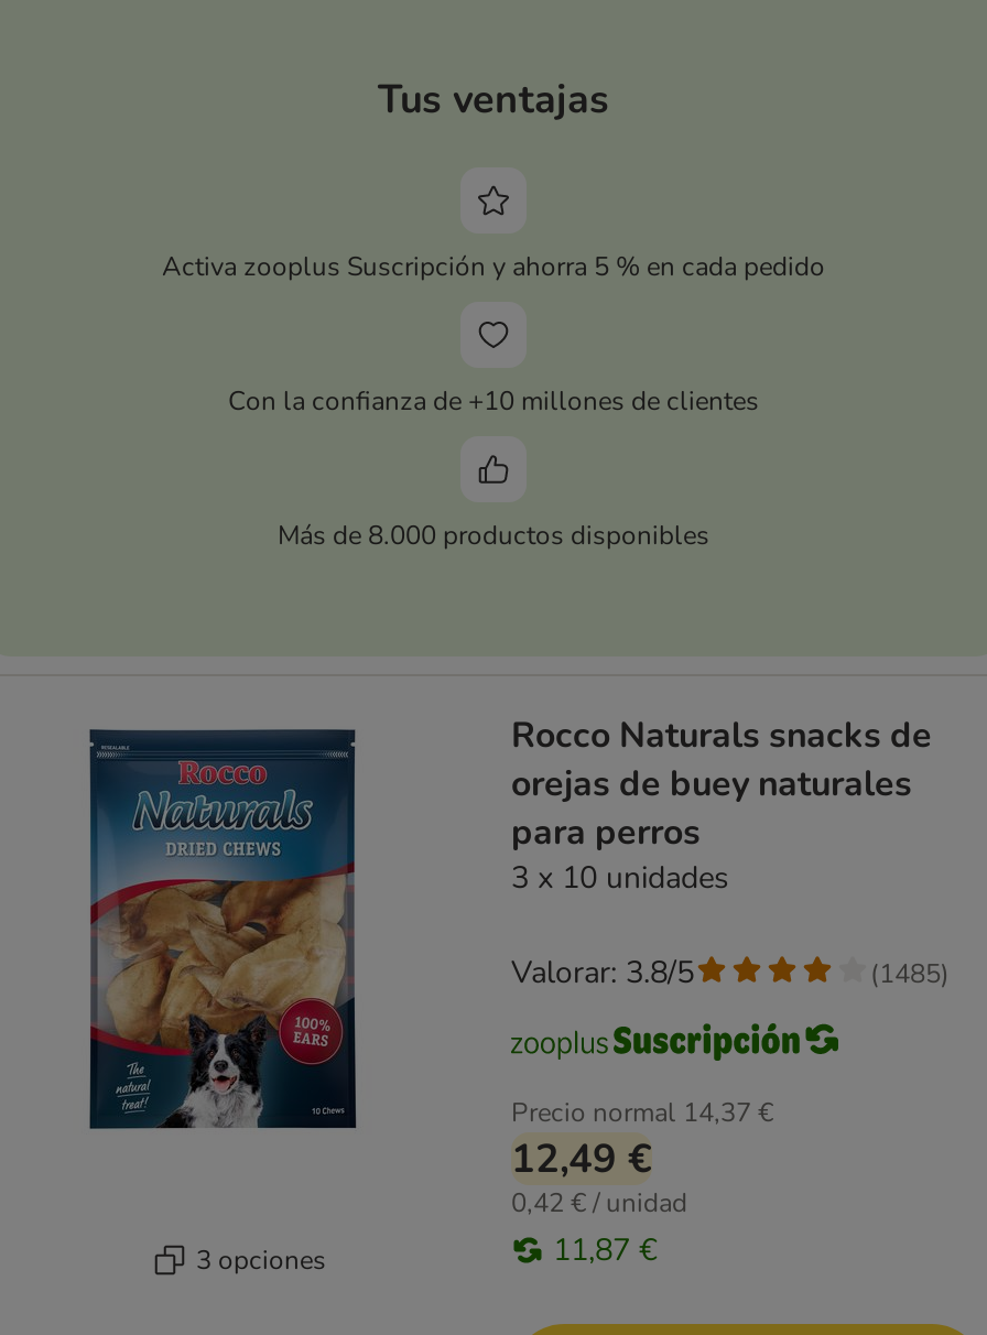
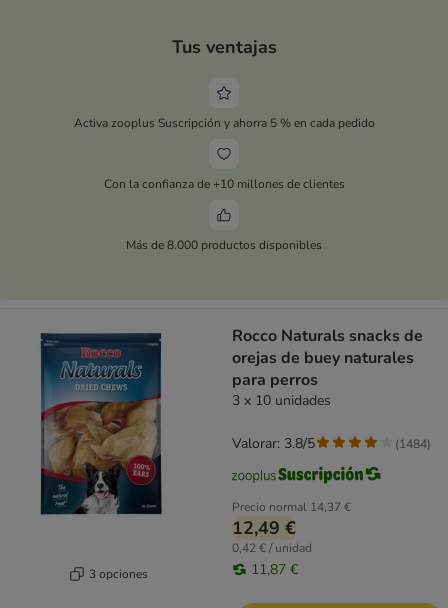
- (1485)
+ (1484)
